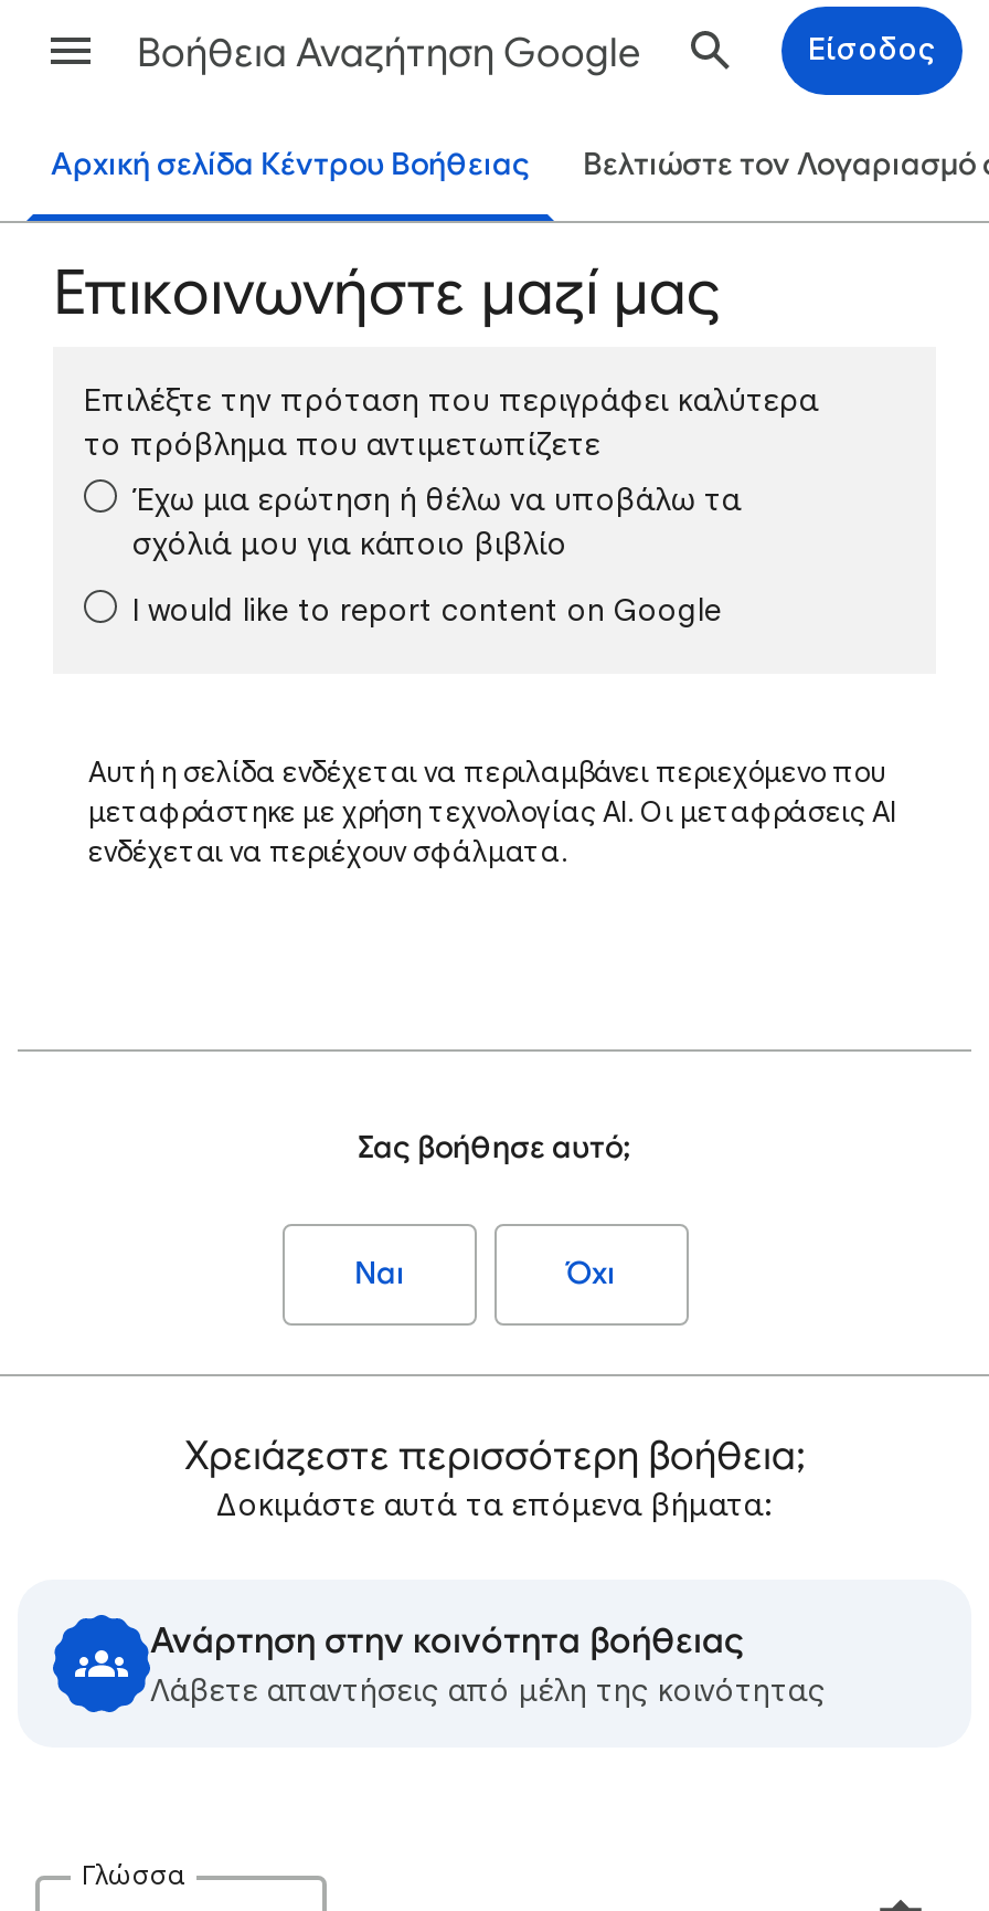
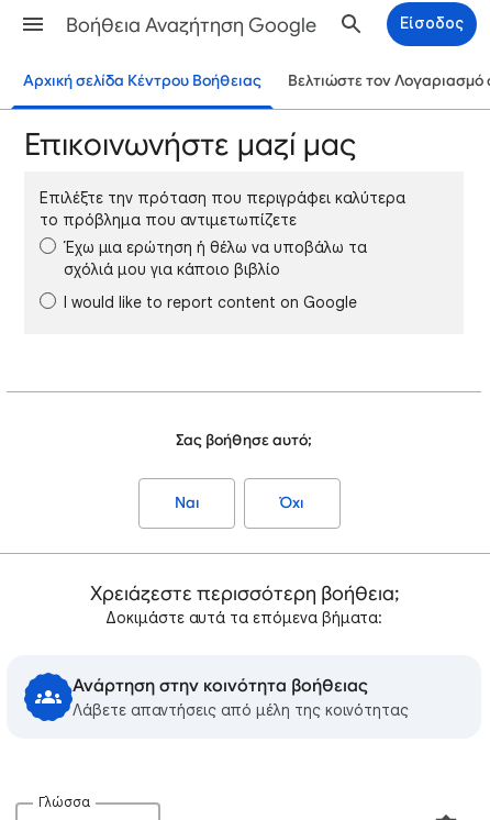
- Αυτή η σελίδα ενδέχεται να περιλαμβάνει περιεχόμενο που
- μεταφράστηκε με χρήση τεχνολογίας AI. Οι μεταφράσεις AI
- ενδέχεται να περιέχουν σφάλματα.
